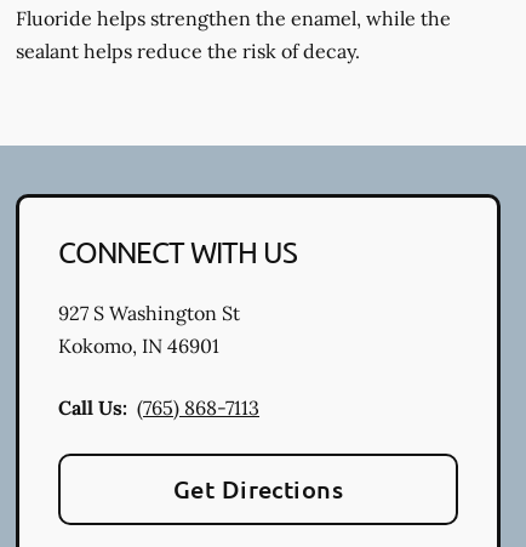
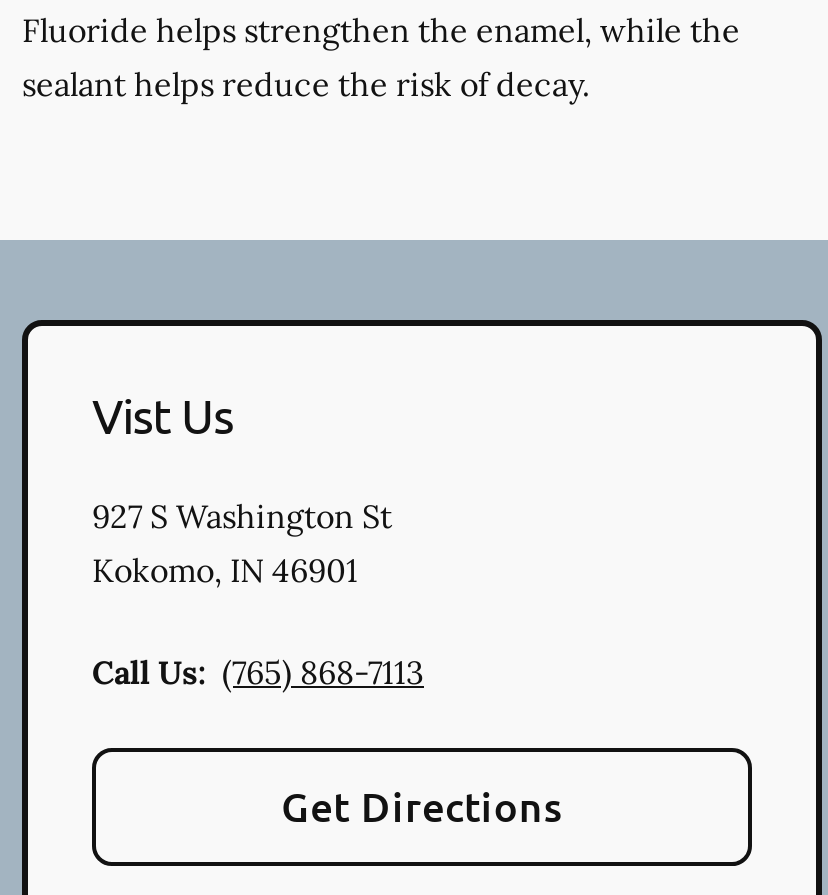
- CONNECT WITH US
+ Vist Us
